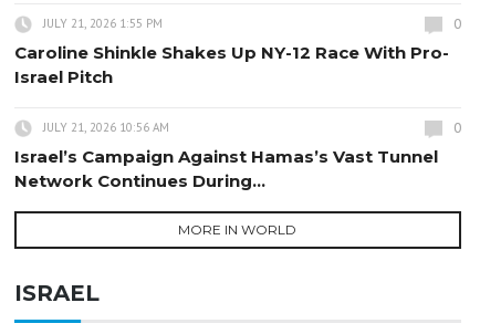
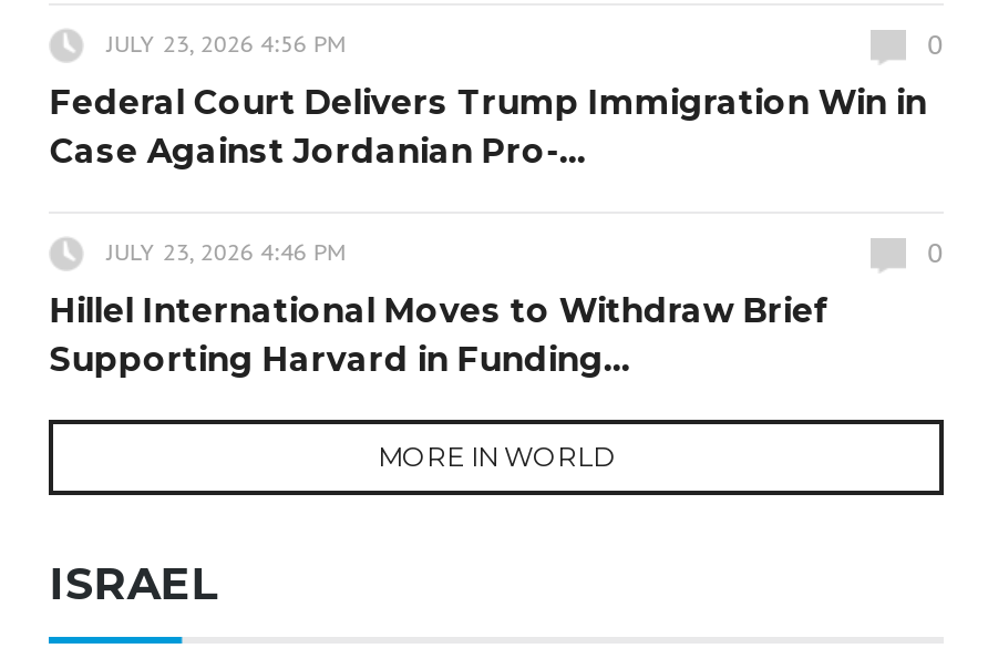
- JULY 21, 2026 1:55 PM
+ JULY 23, 2026 4:56 PM

- Caroline Shinkle Shakes Up NY-12 Race With Pro-
- Israel Pitch
+ Federal Court Delivers Trump Immigration Win in
+ Case Against Jordanian Pro-...

- JULY 21, 2026 10:56 AM
+ JULY 23, 2026 4:46 PM

- Israel’s Campaign Against Hamas’s Vast Tunnel
- Network Continues During...
+ Hillel International Moves to Withdraw Brief
+ Supporting Harvard in Funding...
